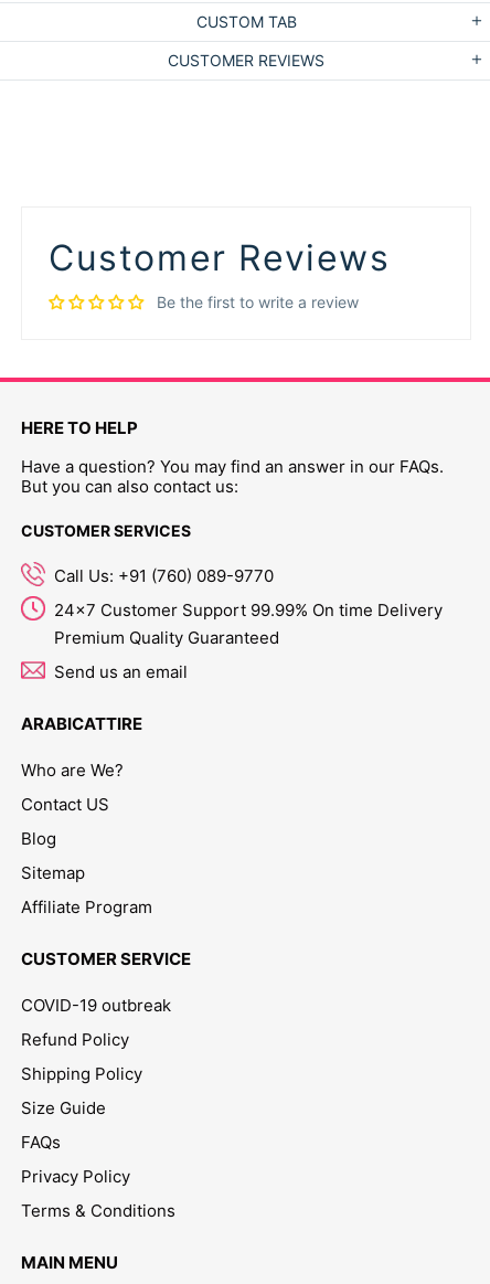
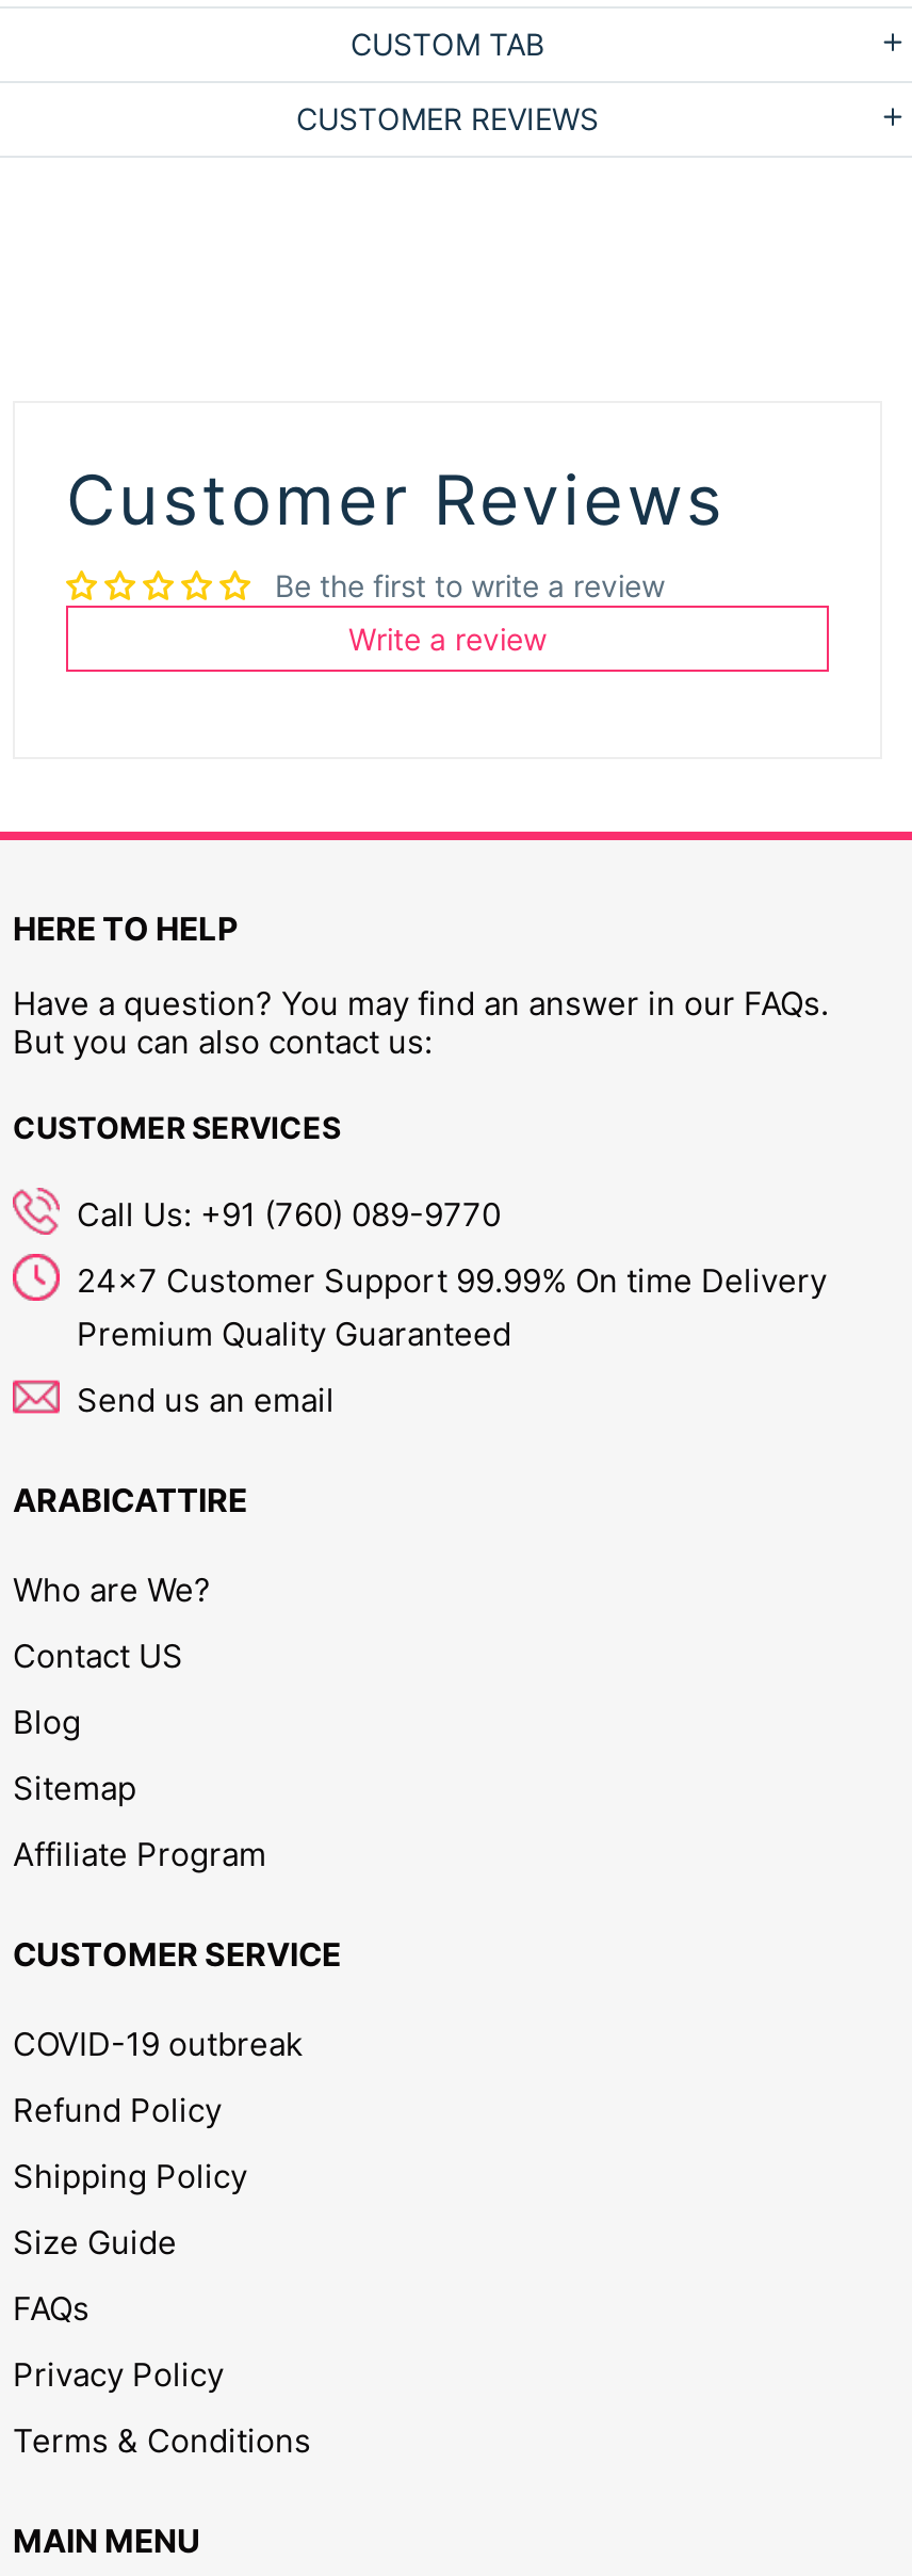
+ Write a review
